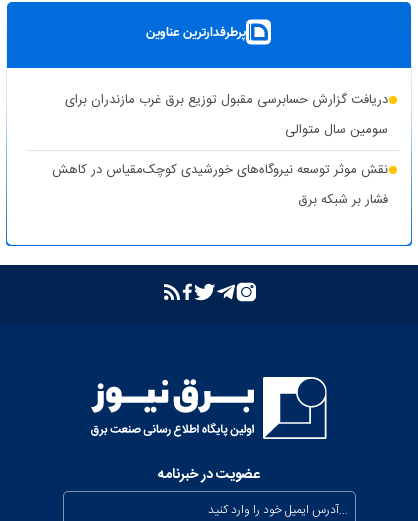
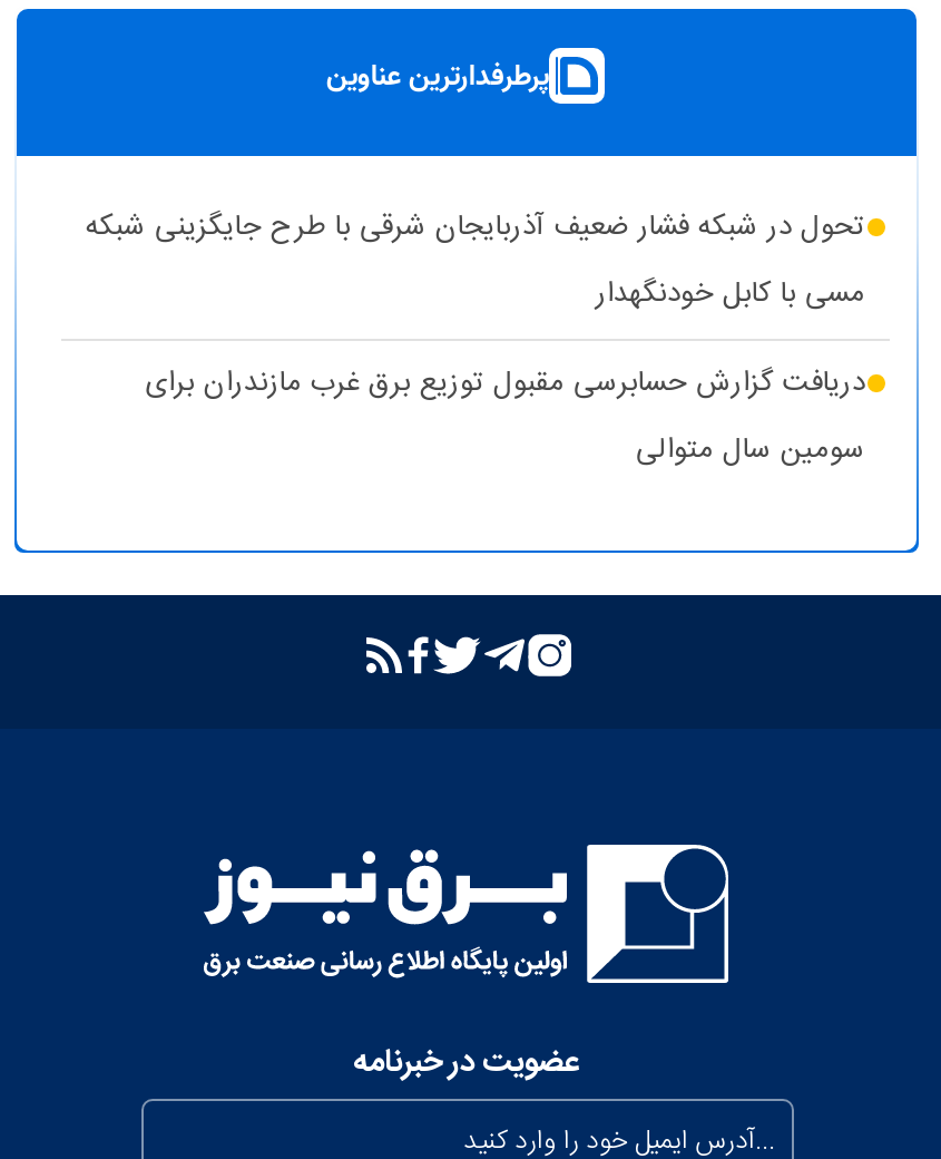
+ تحول در شبکه فشار ضعیف آذربایجان شرقی با طرح جایگزینی شبکه
+ مسی با کابل خودنگهدار

moved down: دریافت گزارش حسابرسی مقبول توزیع برق غرب مازندران برای | سومین سال متوالی

- نقش موثر توسعه نیروگاه‌های خورشیدی کوچک‌مقیاس در کاهش
- فشار بر شبکه برق
